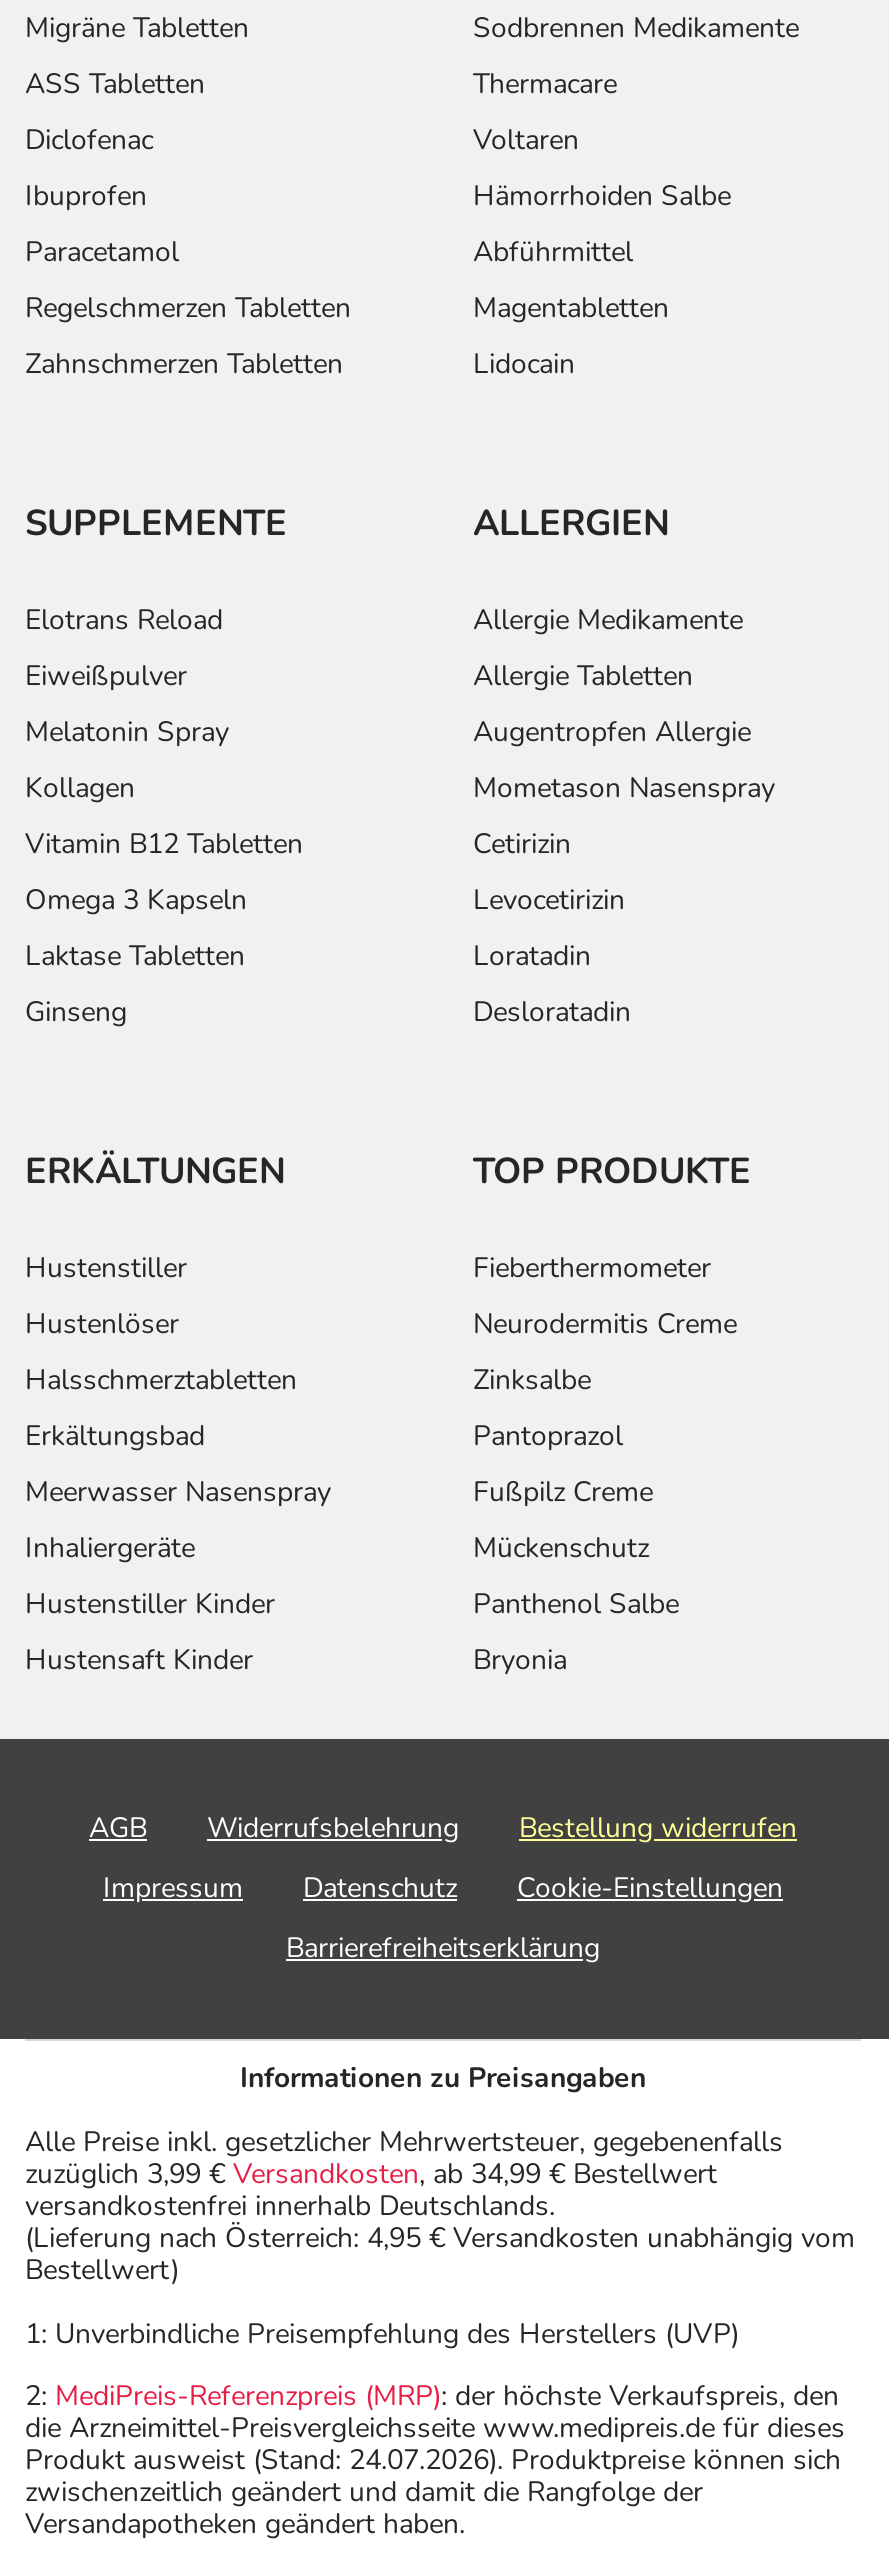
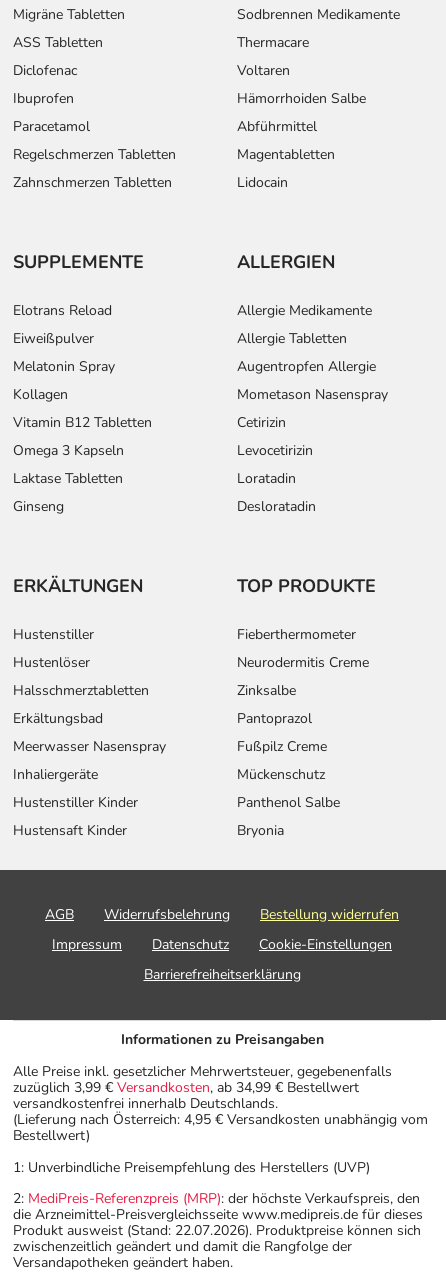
- Produkt ausweist (Stand: 24.07.2026). Produktpreise können sich
+ Produkt ausweist (Stand: 22.07.2026). Produktpreise können sich
